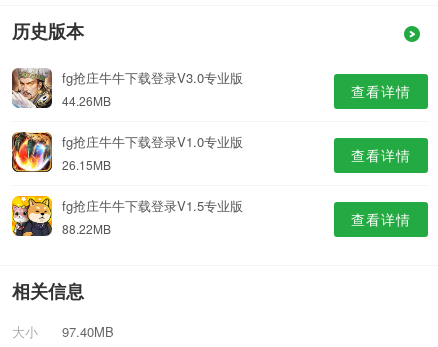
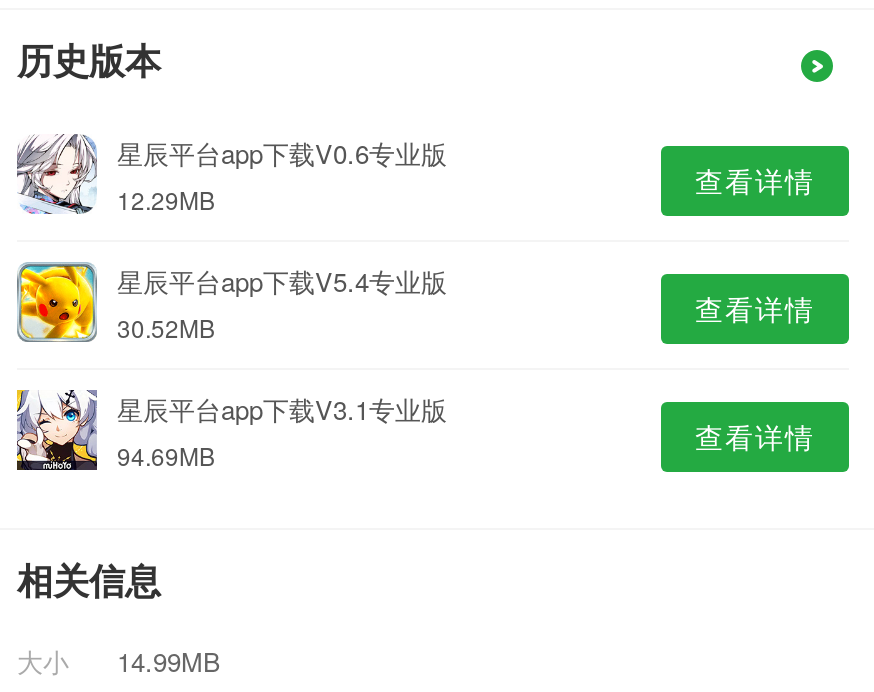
- [image]
- fg抢庄牛牛下载登录V3.0专业版
- 44.26MB
+ [image]
+ 星辰平台app下载V0.6专业版
+ 12.29MB

- [image]
- fg抢庄牛牛下载登录V1.0专业版
- 26.15MB
+ [image]
+ 星辰平台app下载V5.4专业版
+ 30.52MB

- [image]
- fg抢庄牛牛下载登录V1.5专业版
- 88.22MB
+ [image]
+ 星辰平台app下载V3.1专业版
+ 94.69MB

- 大小 97.40MB
+ 大小 14.99MB
